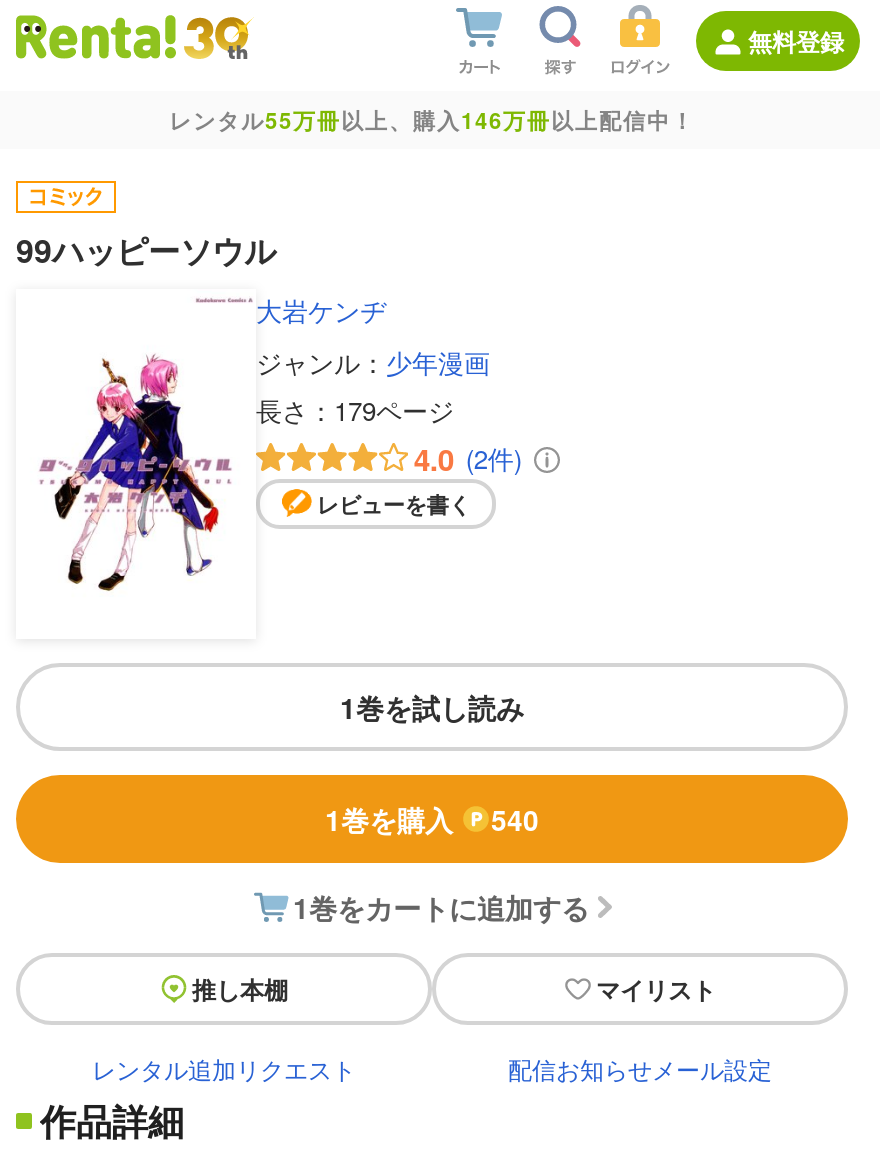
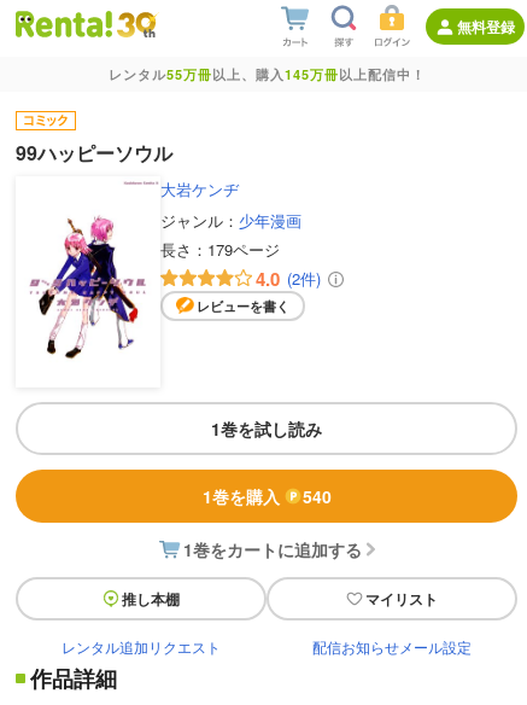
- レンタル55万冊以上、購入146万冊以上配信中！
+ レンタル55万冊以上、購入145万冊以上配信中！
